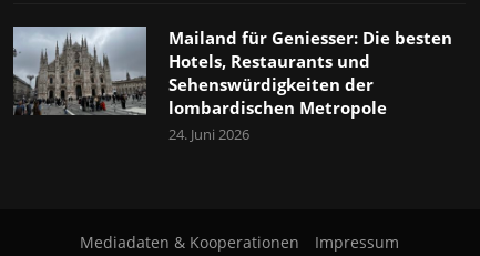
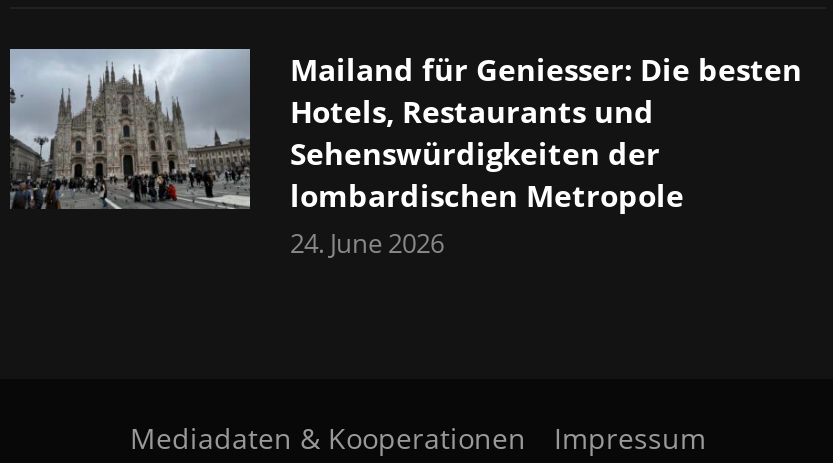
- 24. Juni 2026
+ 24. June 2026
